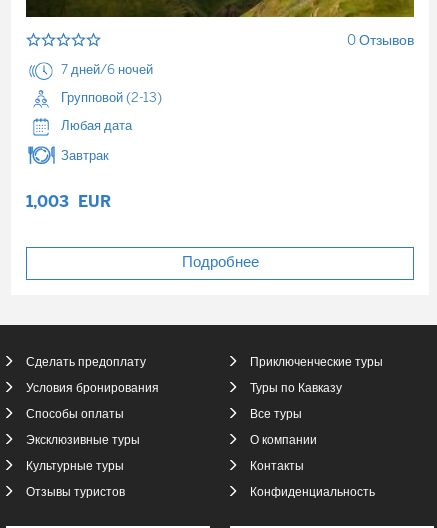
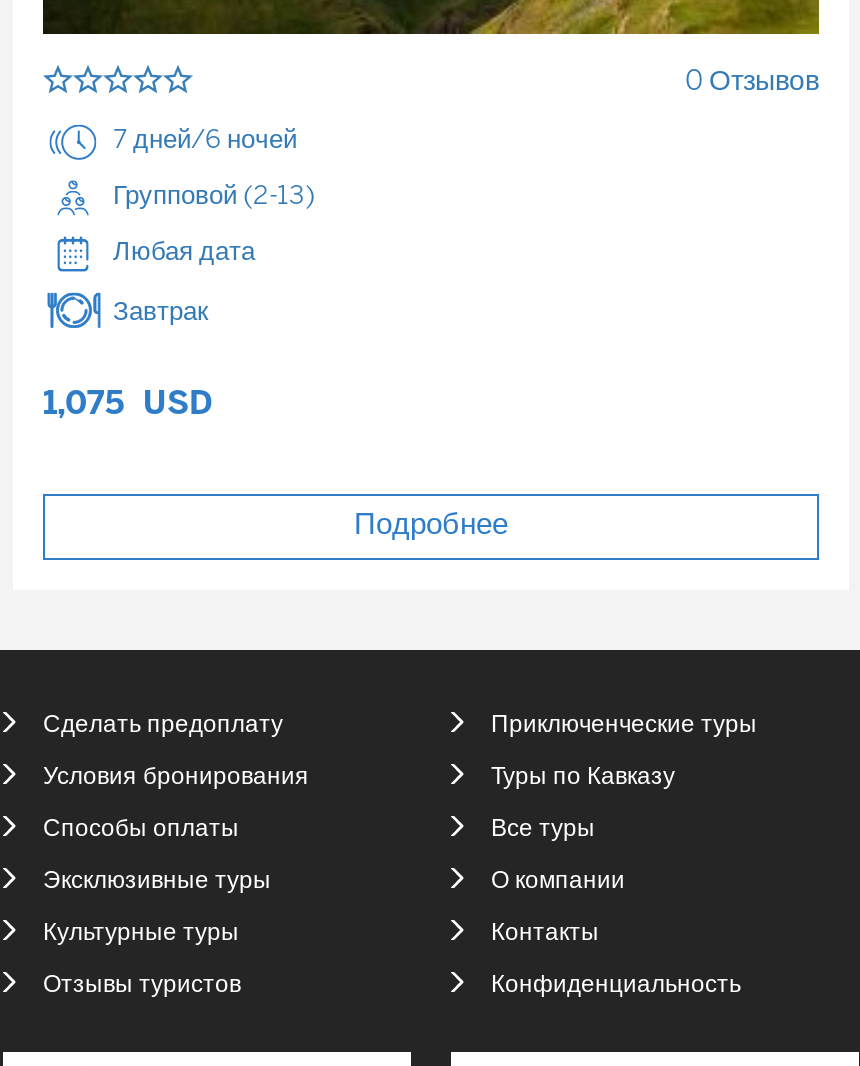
- 1,003 EUR
+ 1,075 USD
